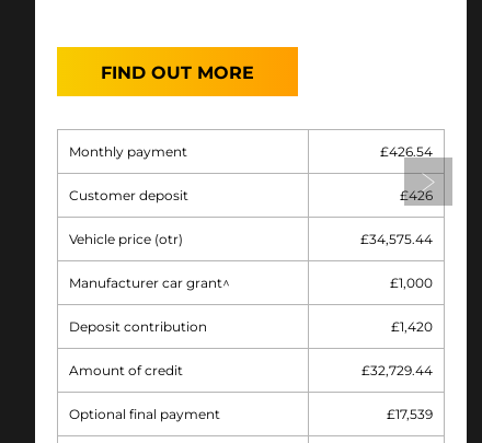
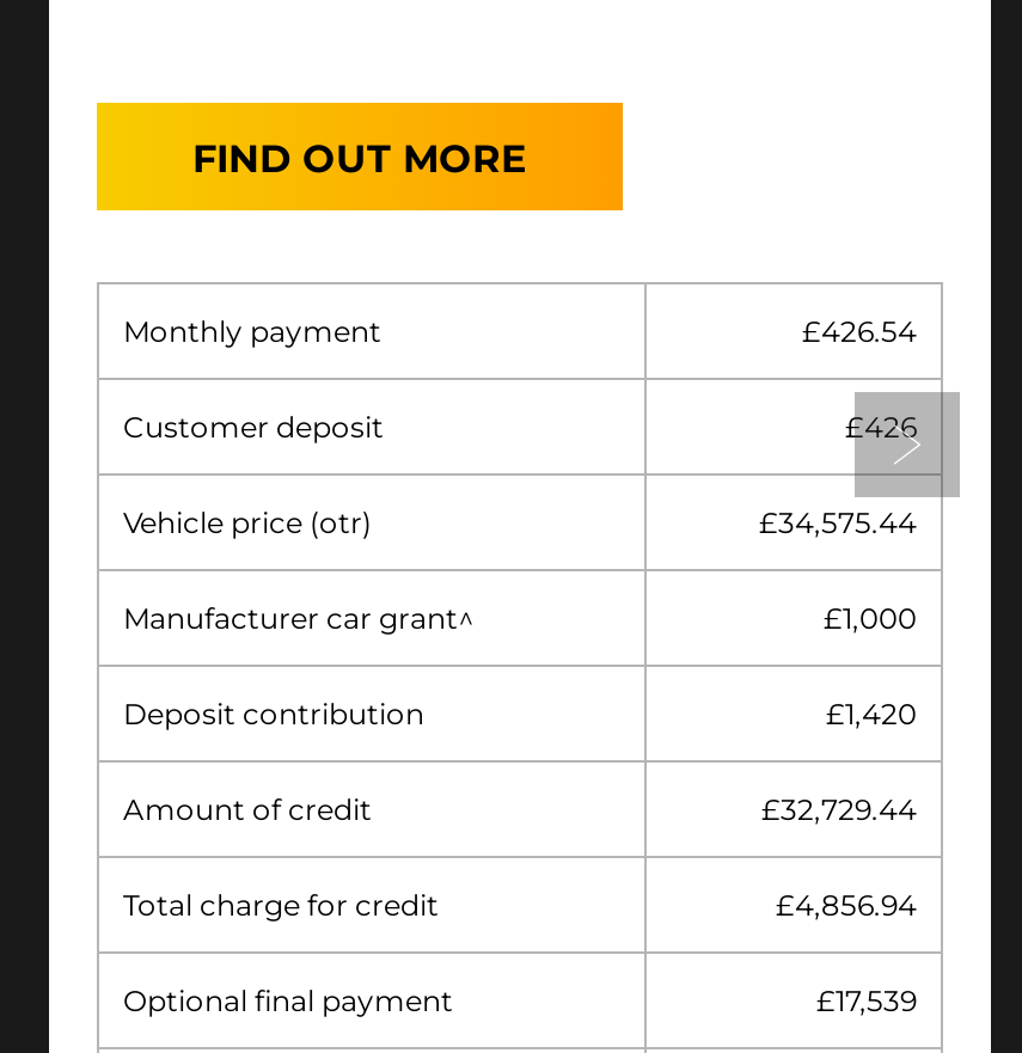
+ total charge for credit
+ £4,856.94
